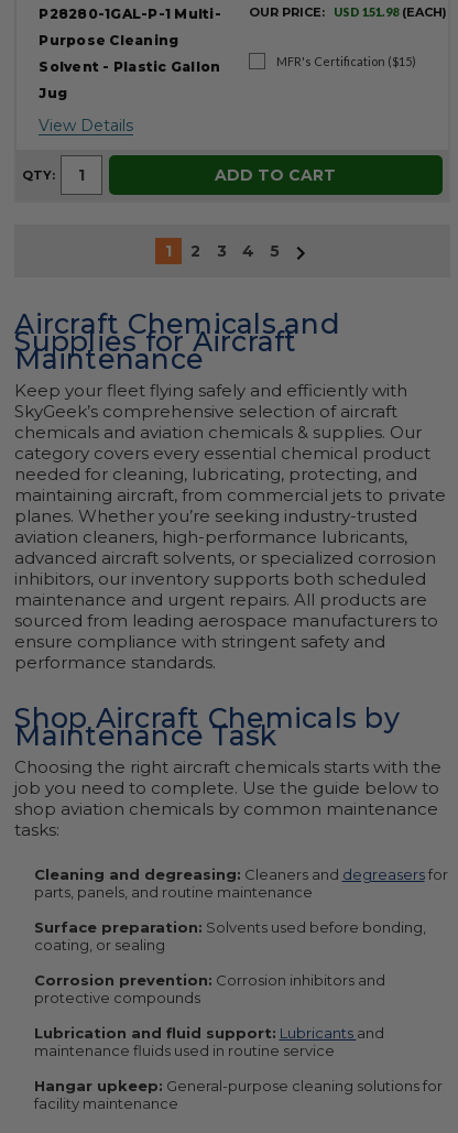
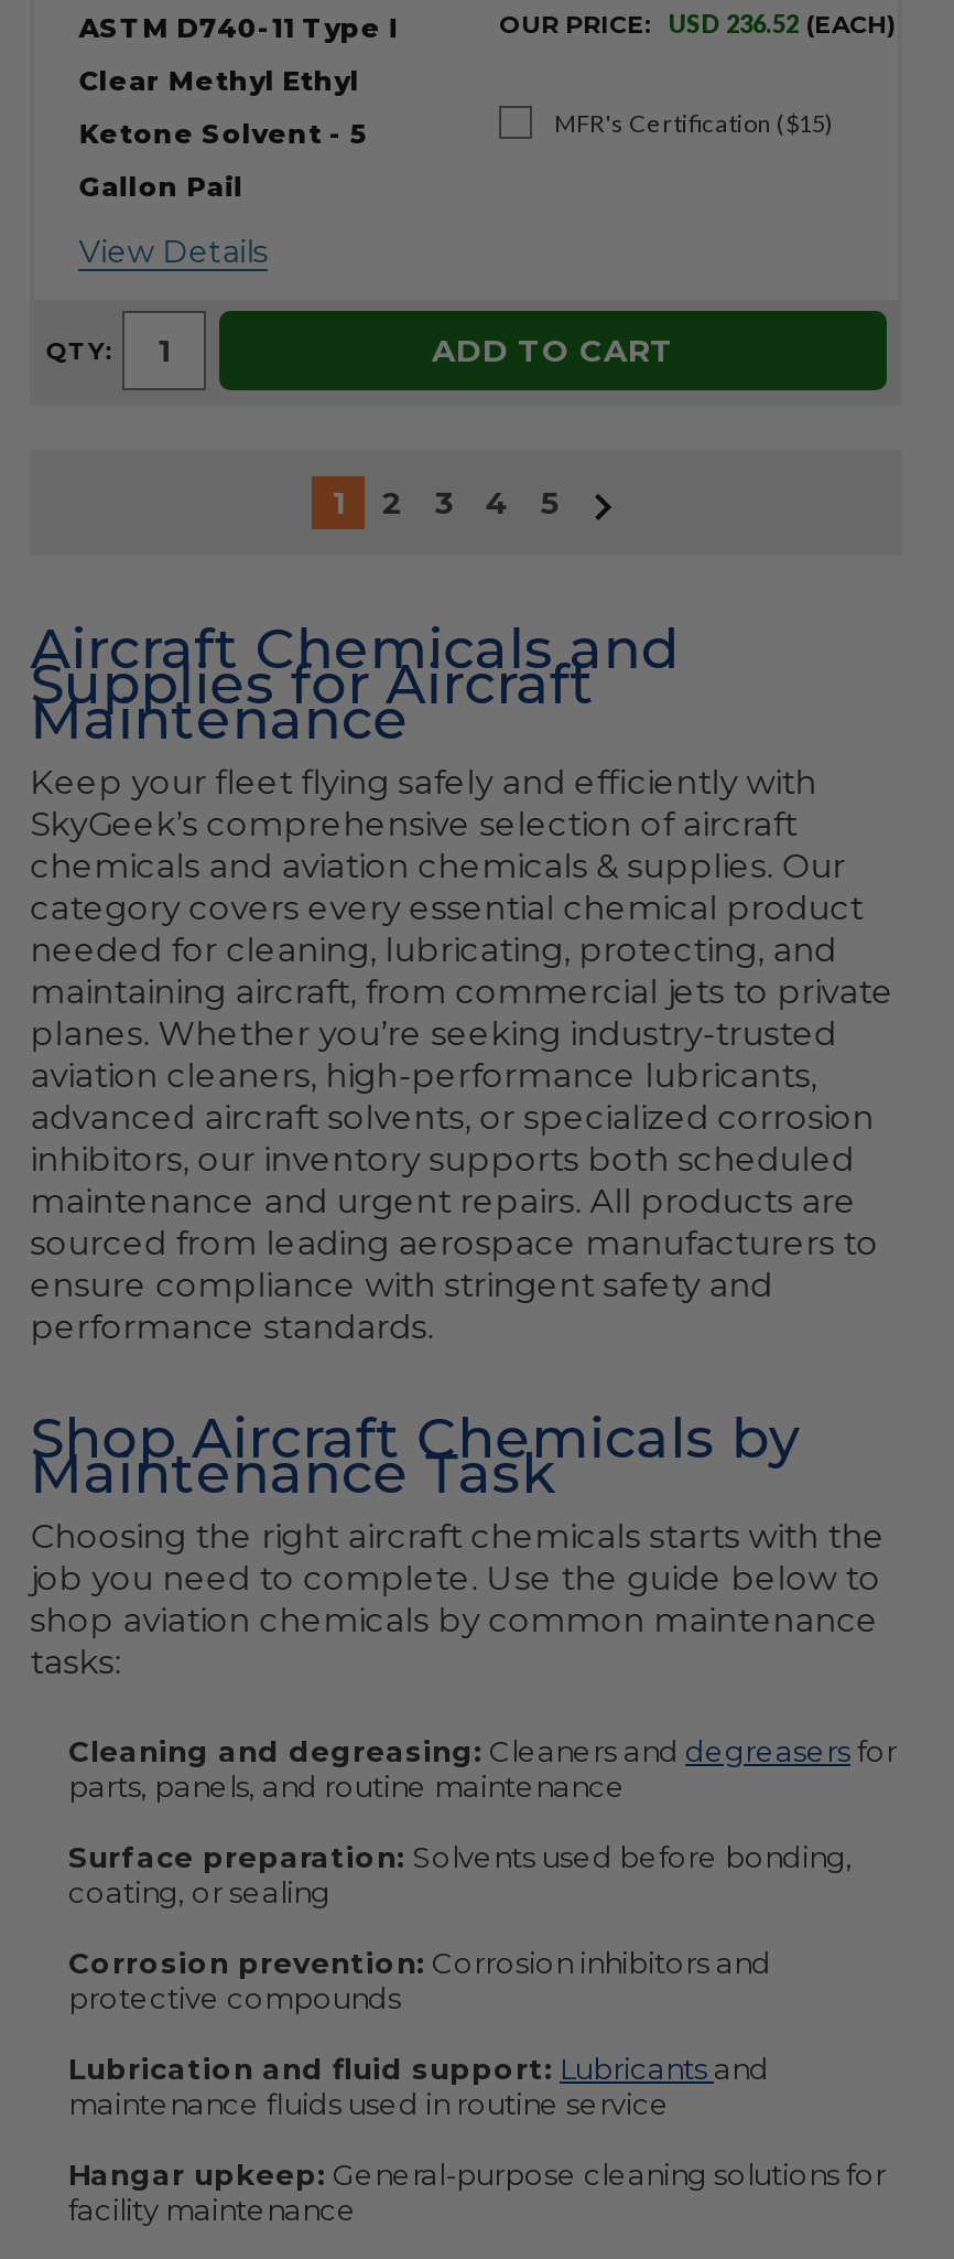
- P28280-1GAL-P-1 Multi-
+ ASTM D740-11 Type I

- USD 151.98 (EACH)
+ USD 236.52 (EACH)

- Purpose Cleaning
+ Clear Methyl Ethyl

- Solvent - Plastic Gallon
+ Ketone Solvent - 5

- Jug
+ Gallon Pail
